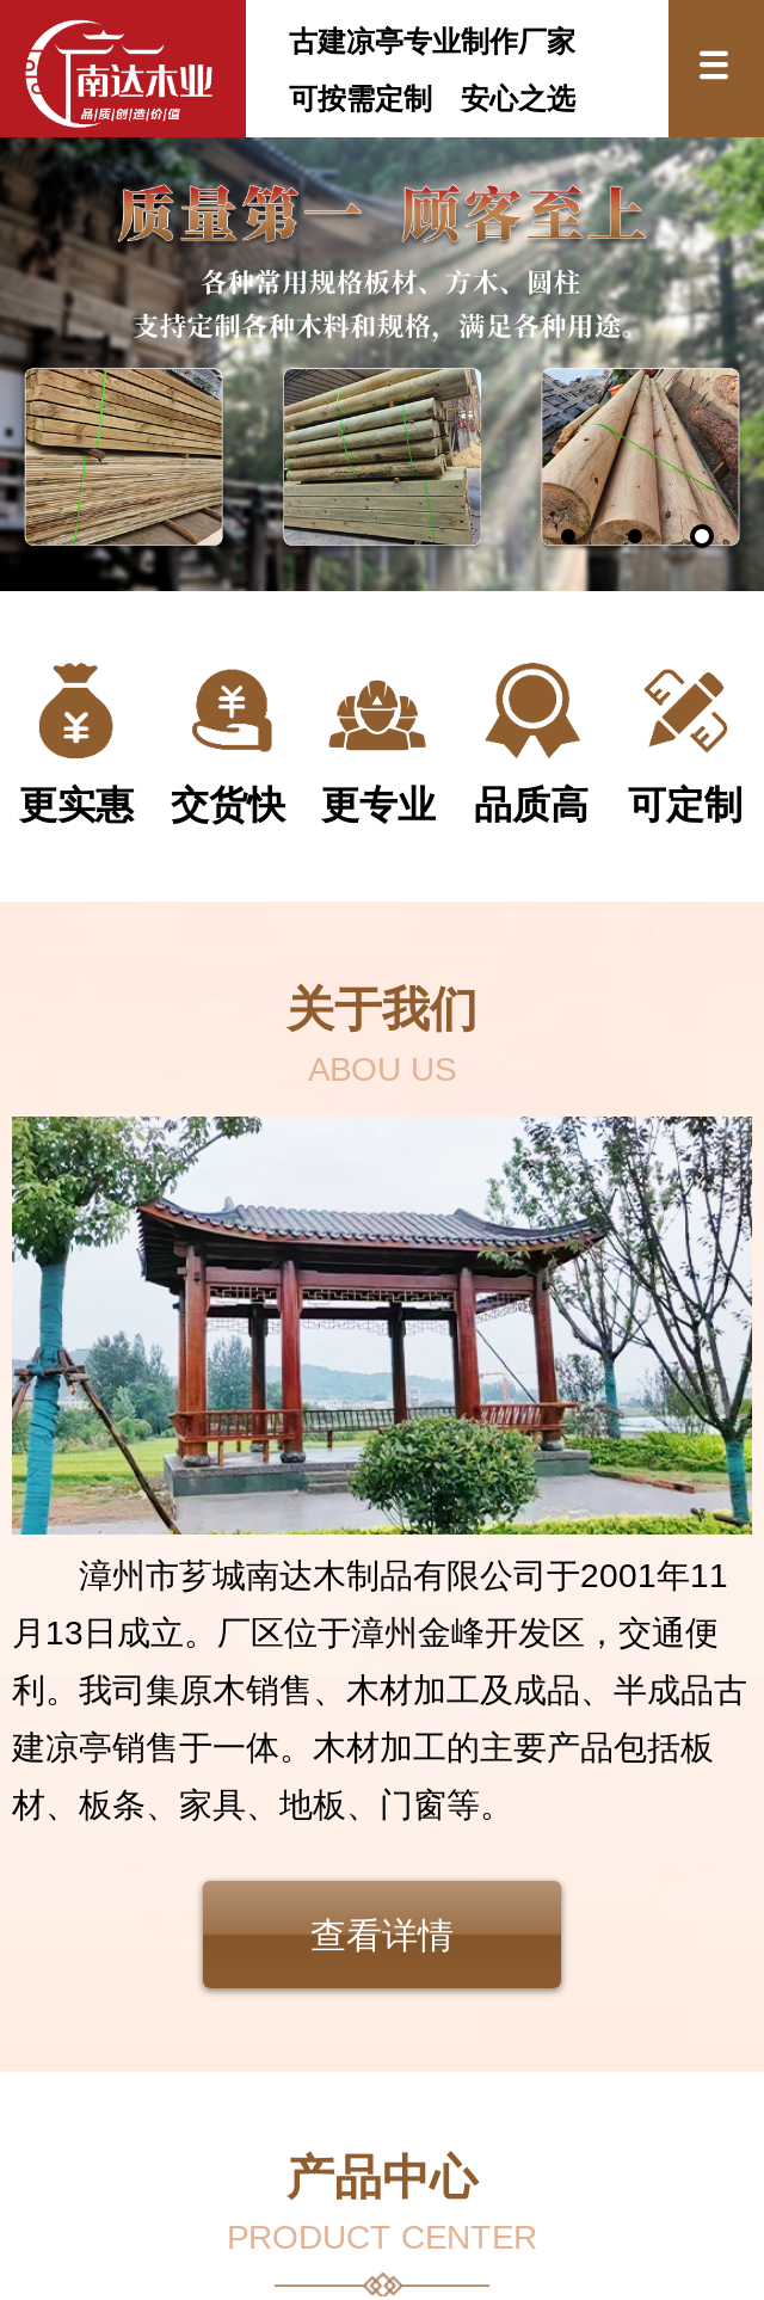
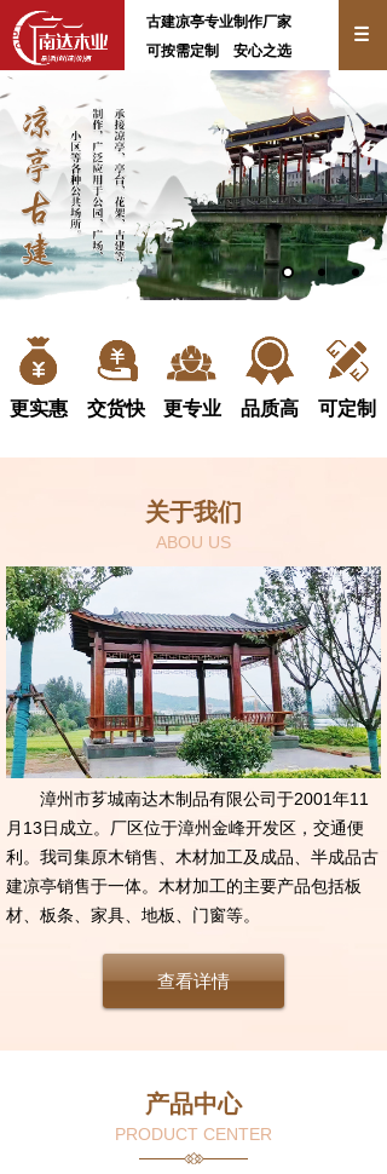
- [image]
+ [image]
